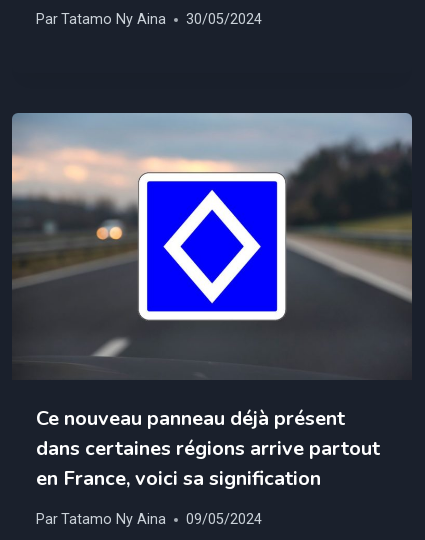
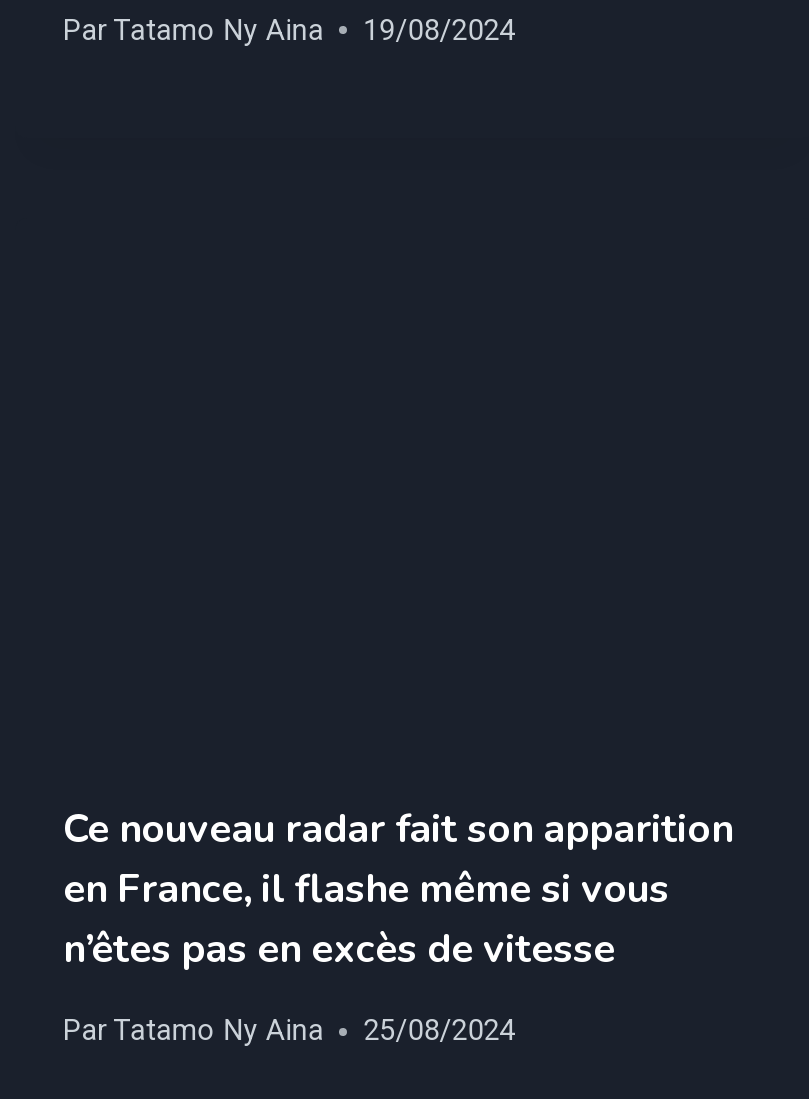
- Par Tatamo Ny Aina 30/05/2024
+ Par Tatamo Ny Aina 19/08/2024

- [image]

- Ce nouveau panneau déjà présent
- dans certaines régions arrive partout
- en France, voici sa signification
+ Ce nouveau radar fait son apparition
+ en France, il flashe même si vous
+ n’êtes pas en excès de vitesse

- Par Tatamo Ny Aina 09/05/2024
+ Par Tatamo Ny Aina 25/08/2024
